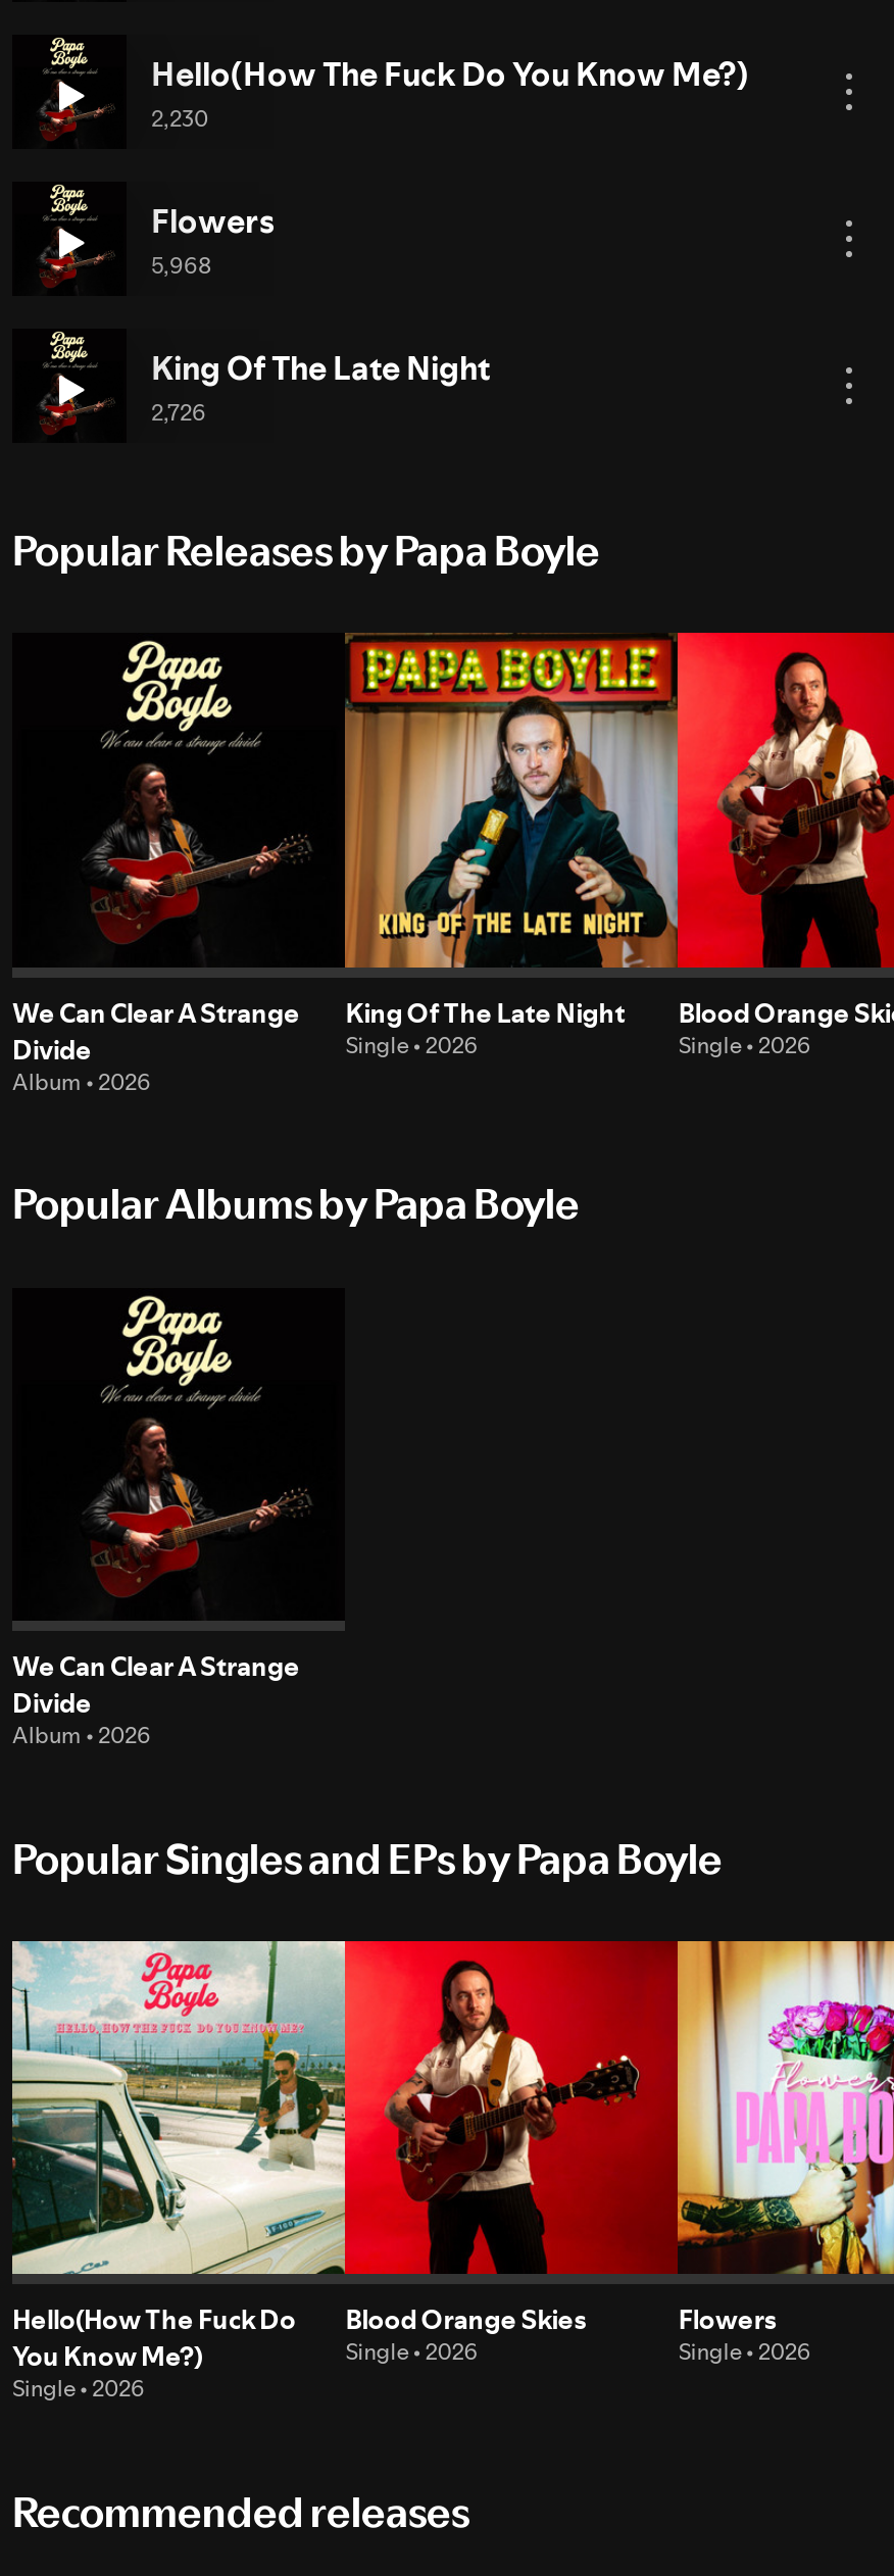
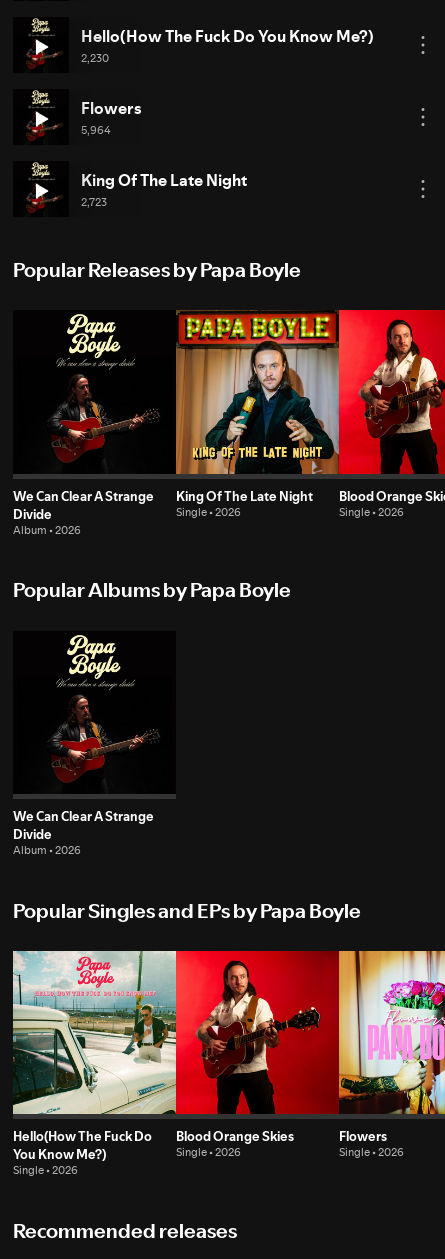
- 5,968
+ 5,964

- 2,726
+ 2,723
